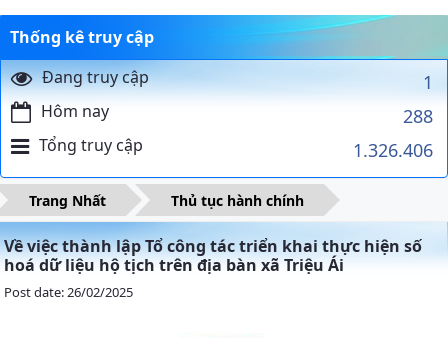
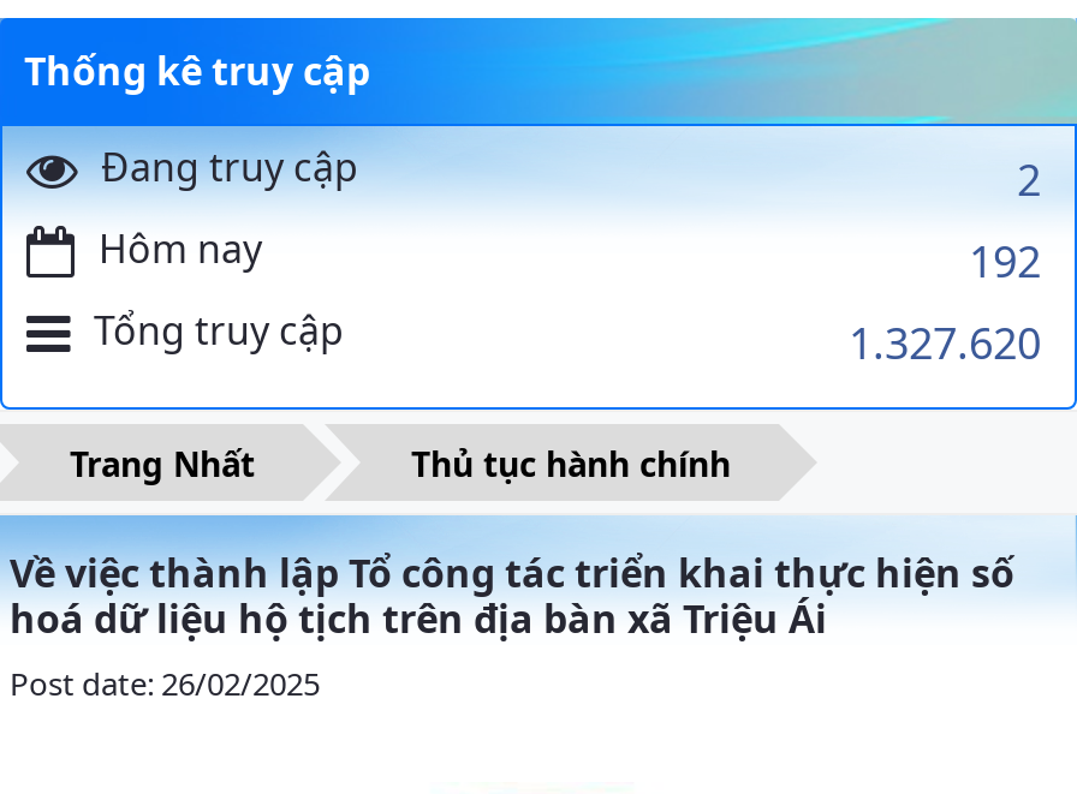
- 1
+ 2

- 288
+ 192

- 1.326.406
+ 1.327.620
